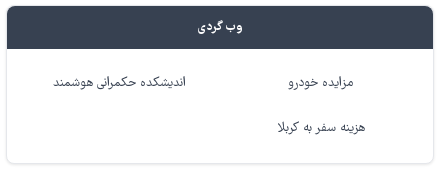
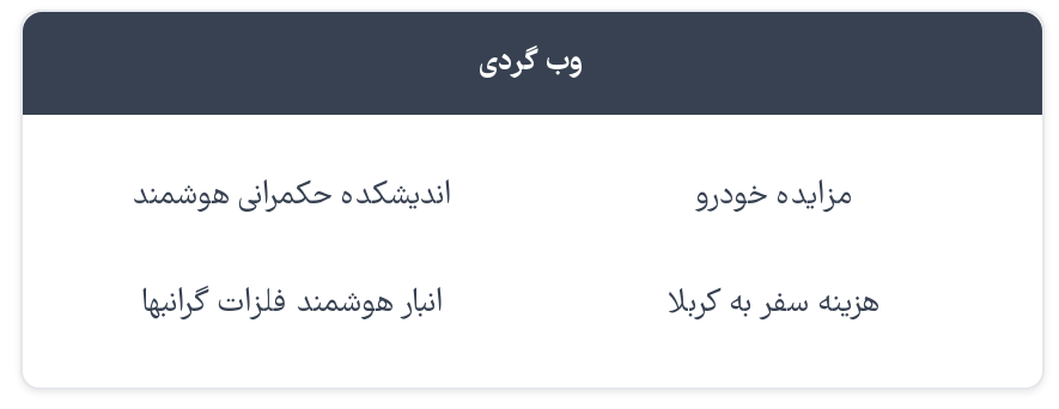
+ انبار هوشمند فلزات گرانبها
